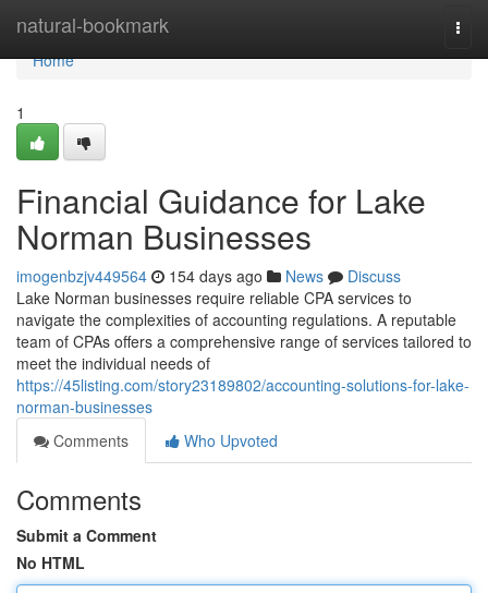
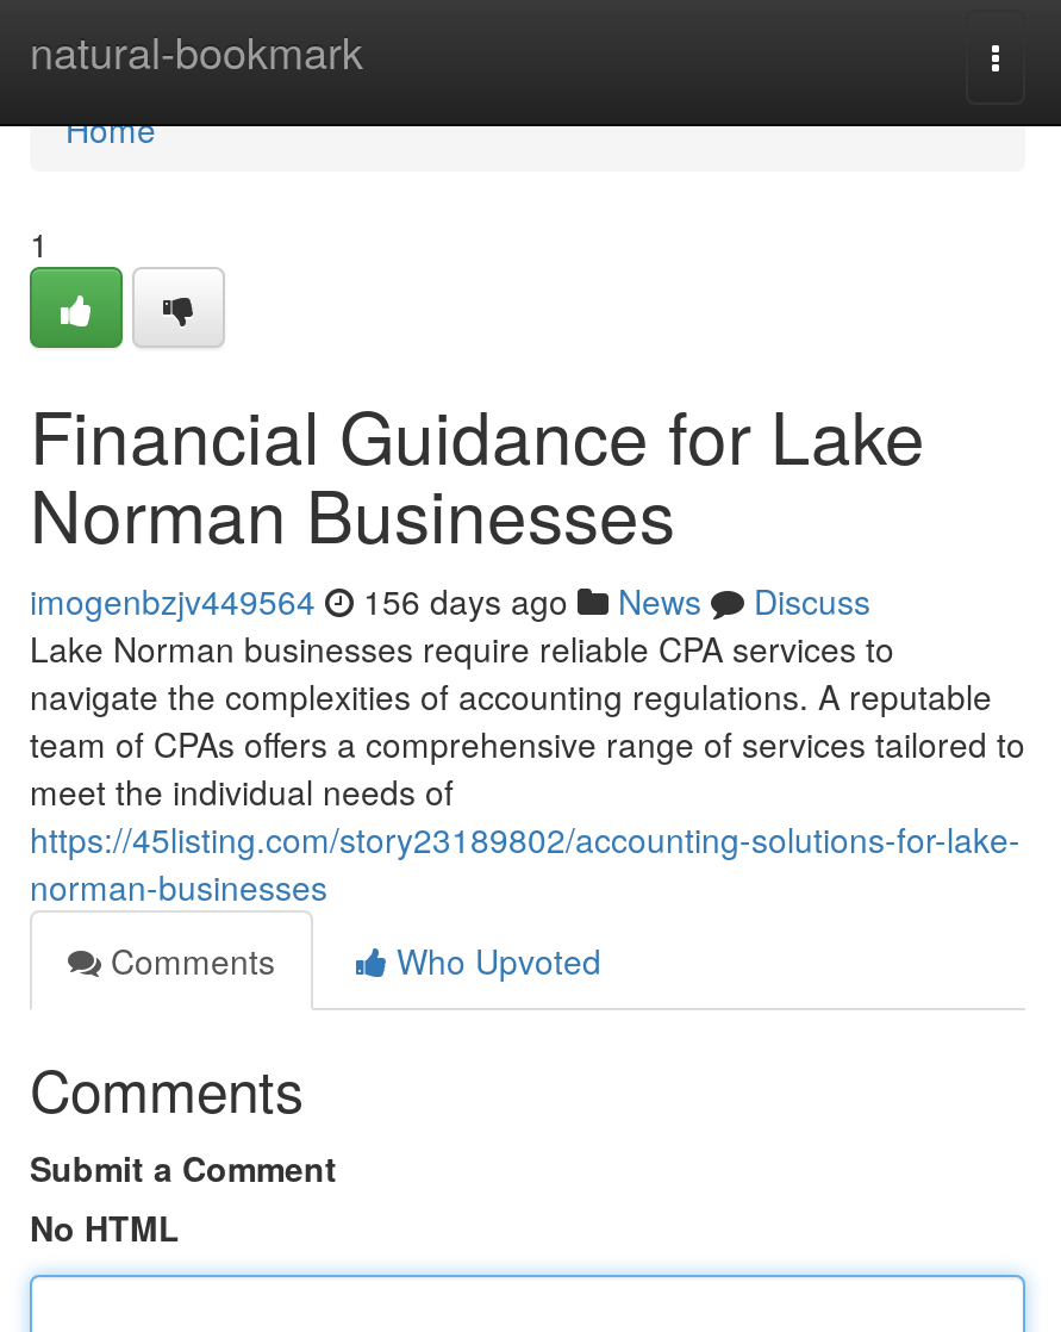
- imogenbzjv449564 154 days ago News Discuss
+ imogenbzjv449564 156 days ago News Discuss
